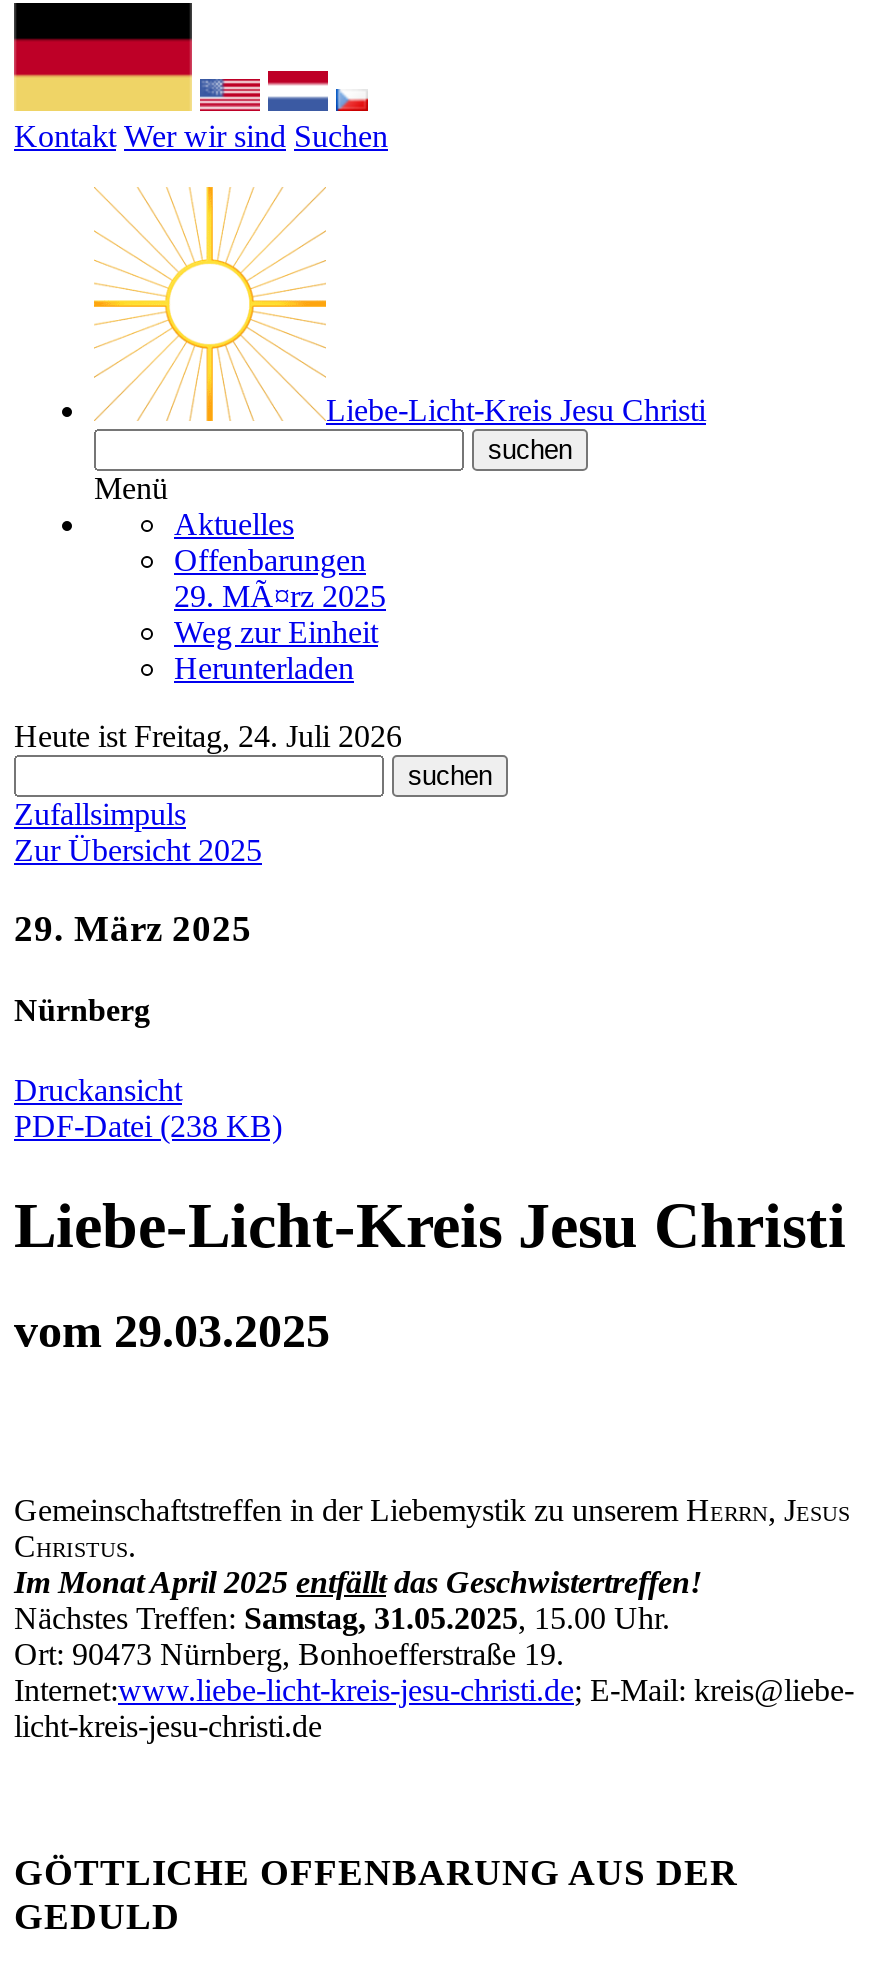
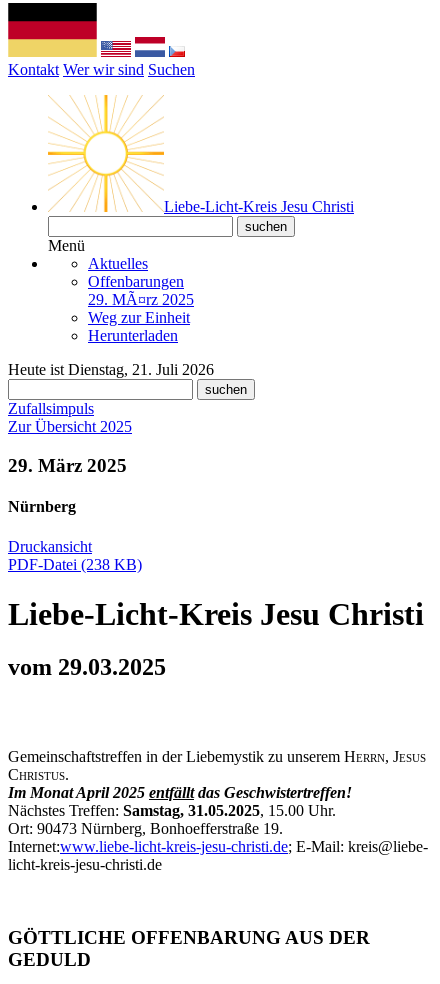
- Heute ist Freitag, 24. Juli 2026
+ Heute ist Dienstag, 21. Juli 2026
